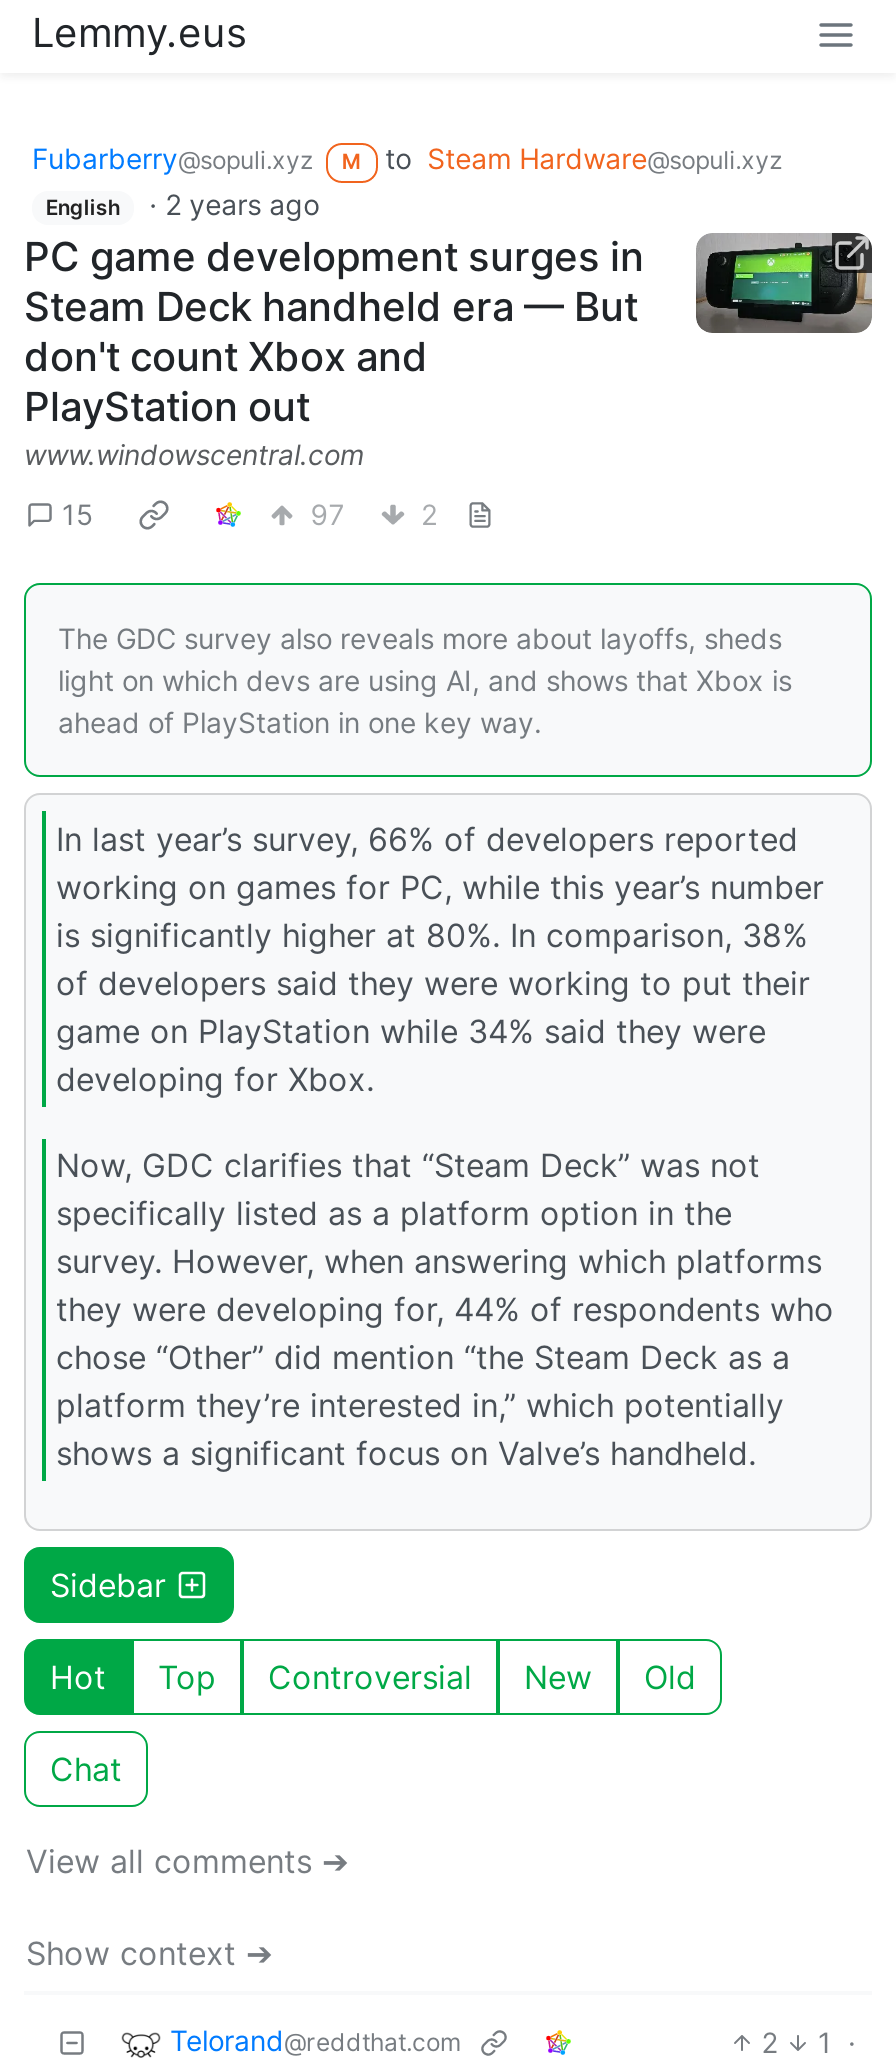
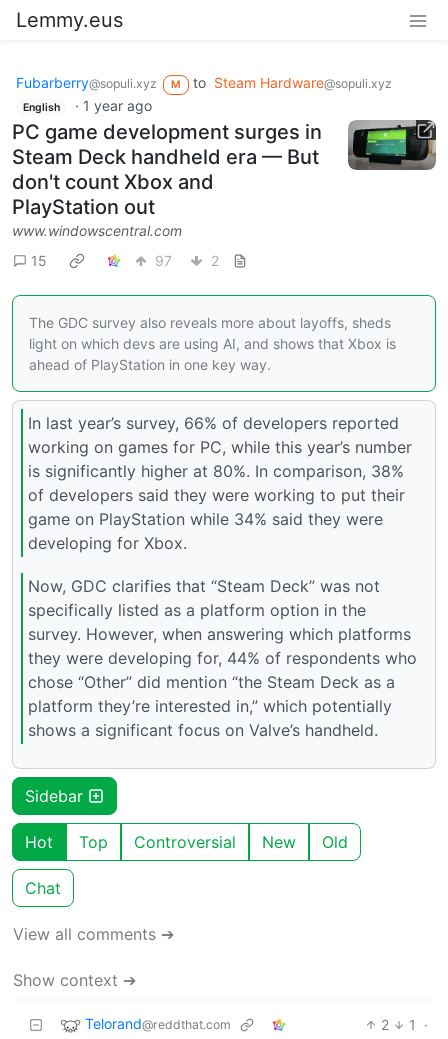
- English · 2 years ago
+ English · 1 year ago
